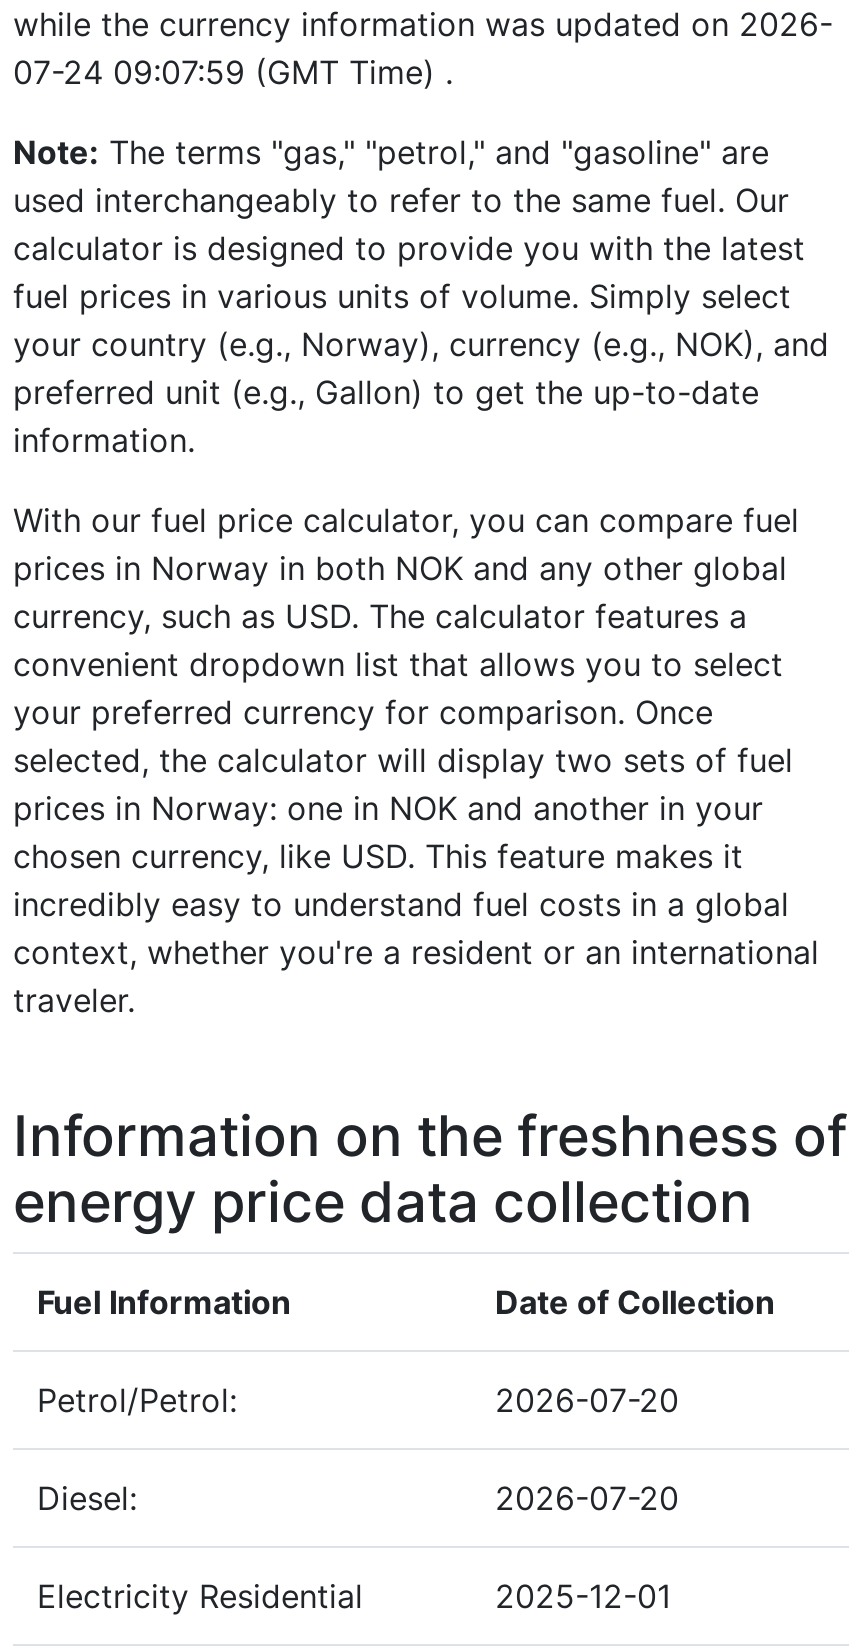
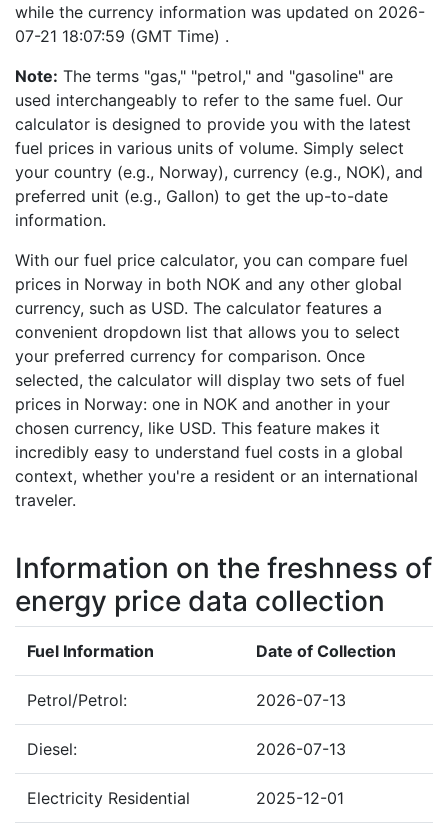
- 07-24 09:07:59 (GMT Time) .
+ 07-21 18:07:59 (GMT Time) .

- 2026-07-20
+ 2026-07-13

- 2026-07-20
+ 2026-07-13
